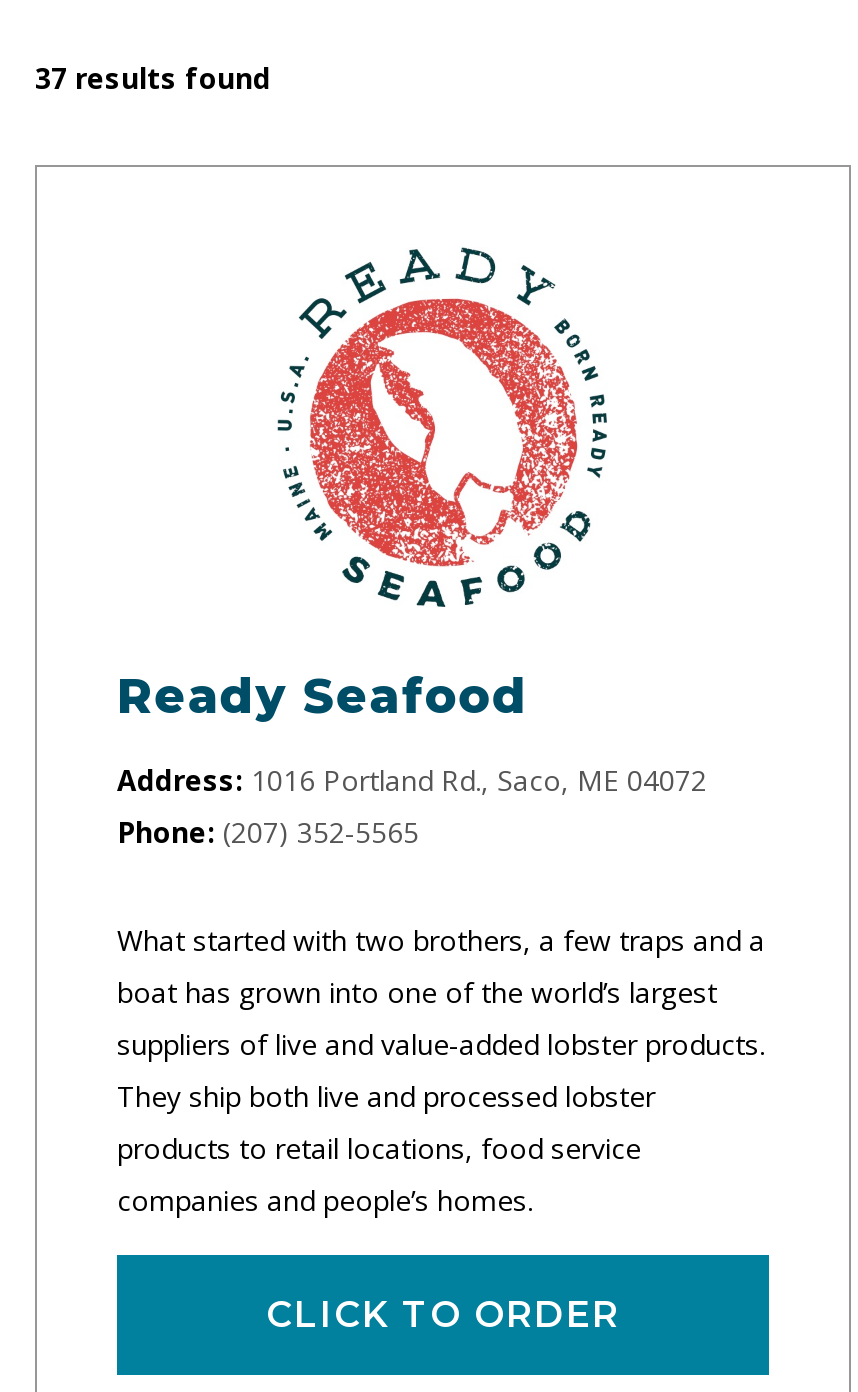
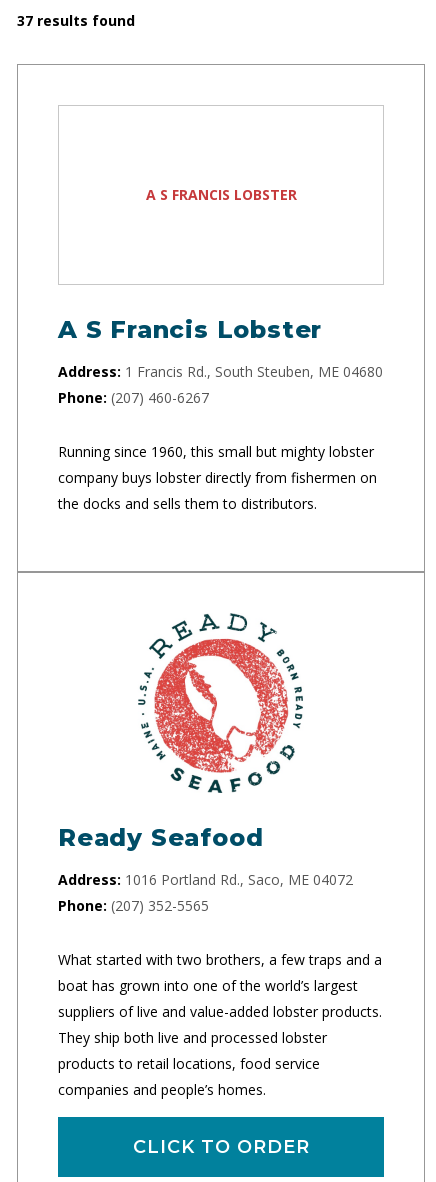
+ A S Francis Lobster
+ Address: 1 Francis Rd., South Steuben, ME 04680
+ Phone: (207) 460-6267
+ Running since 1960, this small but mighty lobster
+ company buys lobster directly from fishermen on
+ the docks and sells them to distributors.

+ A S FRANCIS LOBSTER
